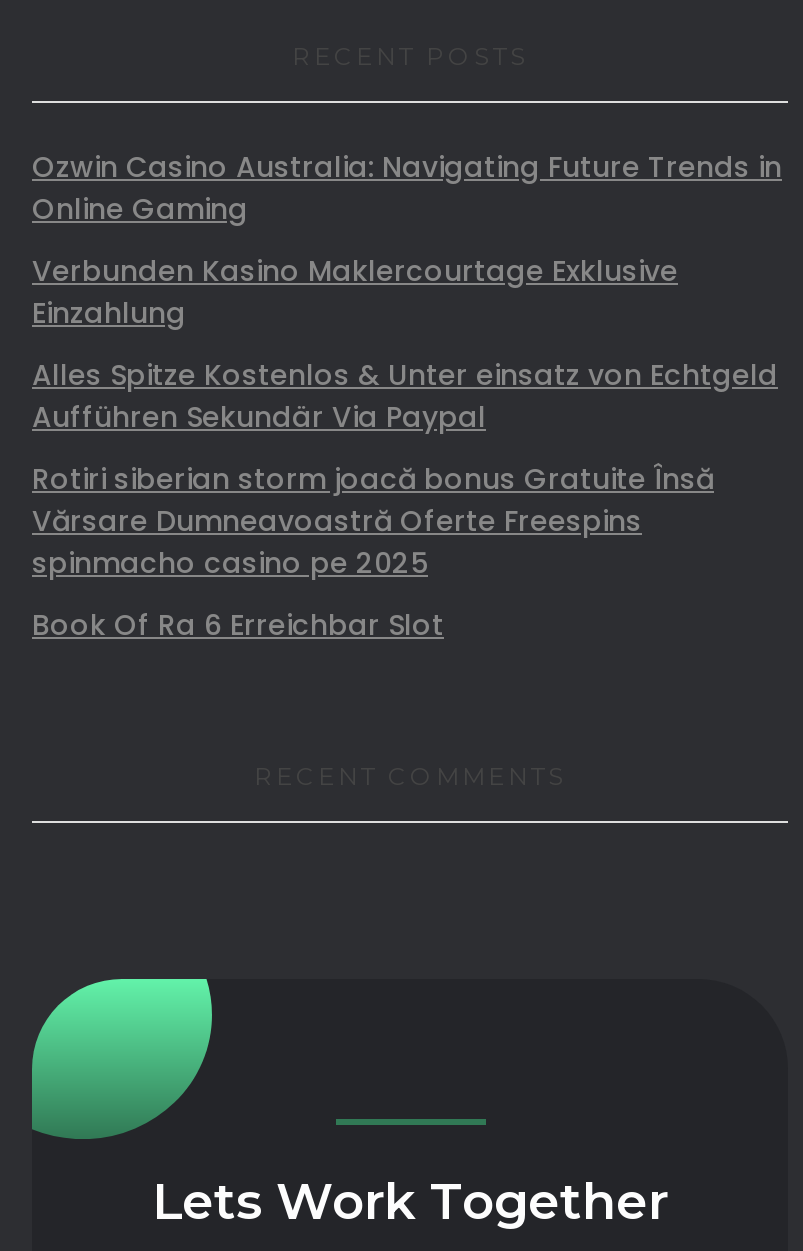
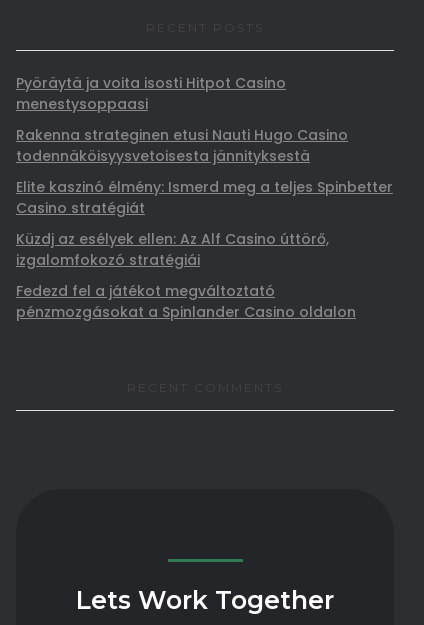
- Ozwin Casino Australia: Navigating Future Trends in
- Online Gaming
+ Pyöräytä ja voita isosti Hitpot Casino
+ menestysoppaasi

- Verbunden Kasino Maklercourtage Exklusive
- Einzahlung
+ Rakenna strateginen etusi Nauti Hugo Casino
+ todennäköisyysvetoisesta jännityksestä

- Alles Spitze Kostenlos & Unter einsatz von Echtgeld
- Aufführen Sekundär Via Paypal
+ Elite kaszinó élmény: Ismerd meg a teljes Spinbetter
+ Casino stratégiát

- Rotiri siberian storm joacă bonus Gratuite Însă
- Vărsare Dumneavoastră Oferte Freespins
- spinmacho casino pe 2025
+ Küzdj az esélyek ellen: Az Alf Casino úttörő,
+ izgalomfokozó stratégiái

- Book Of Ra 6 Erreichbar Slot
+ Fedezd fel a játékot megváltoztató
+ pénzmozgásokat a Spinlander Casino oldalon

- [image]
